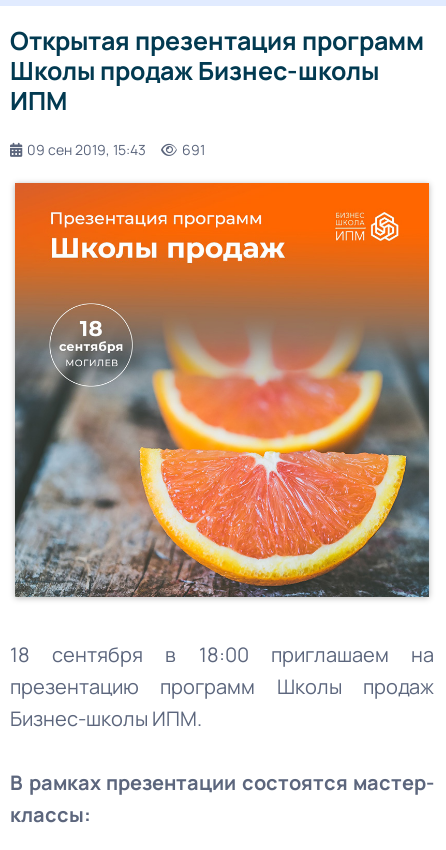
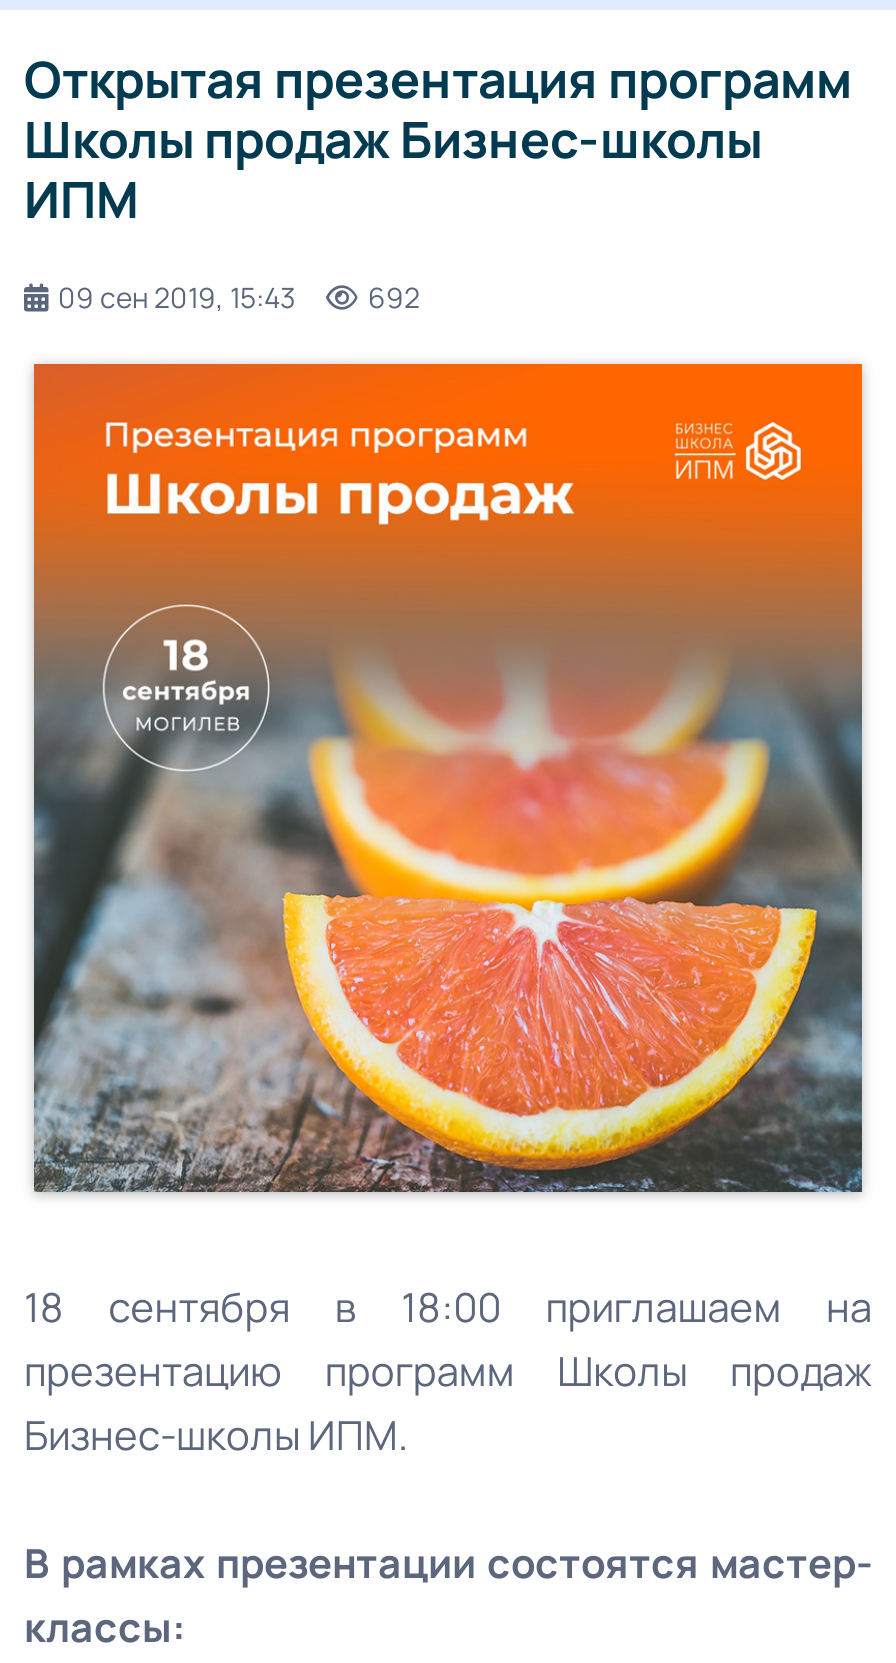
- 09 сен 2019, 15:43 691
+ 09 сен 2019, 15:43 692
